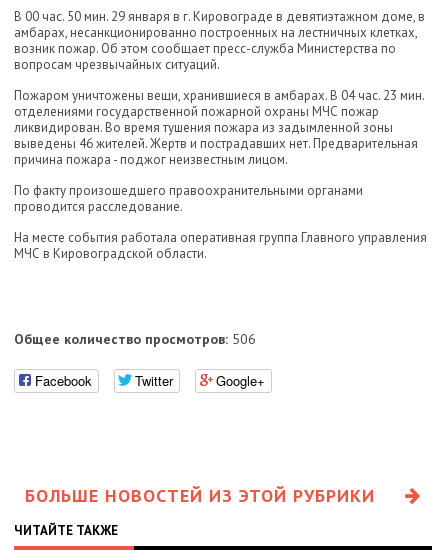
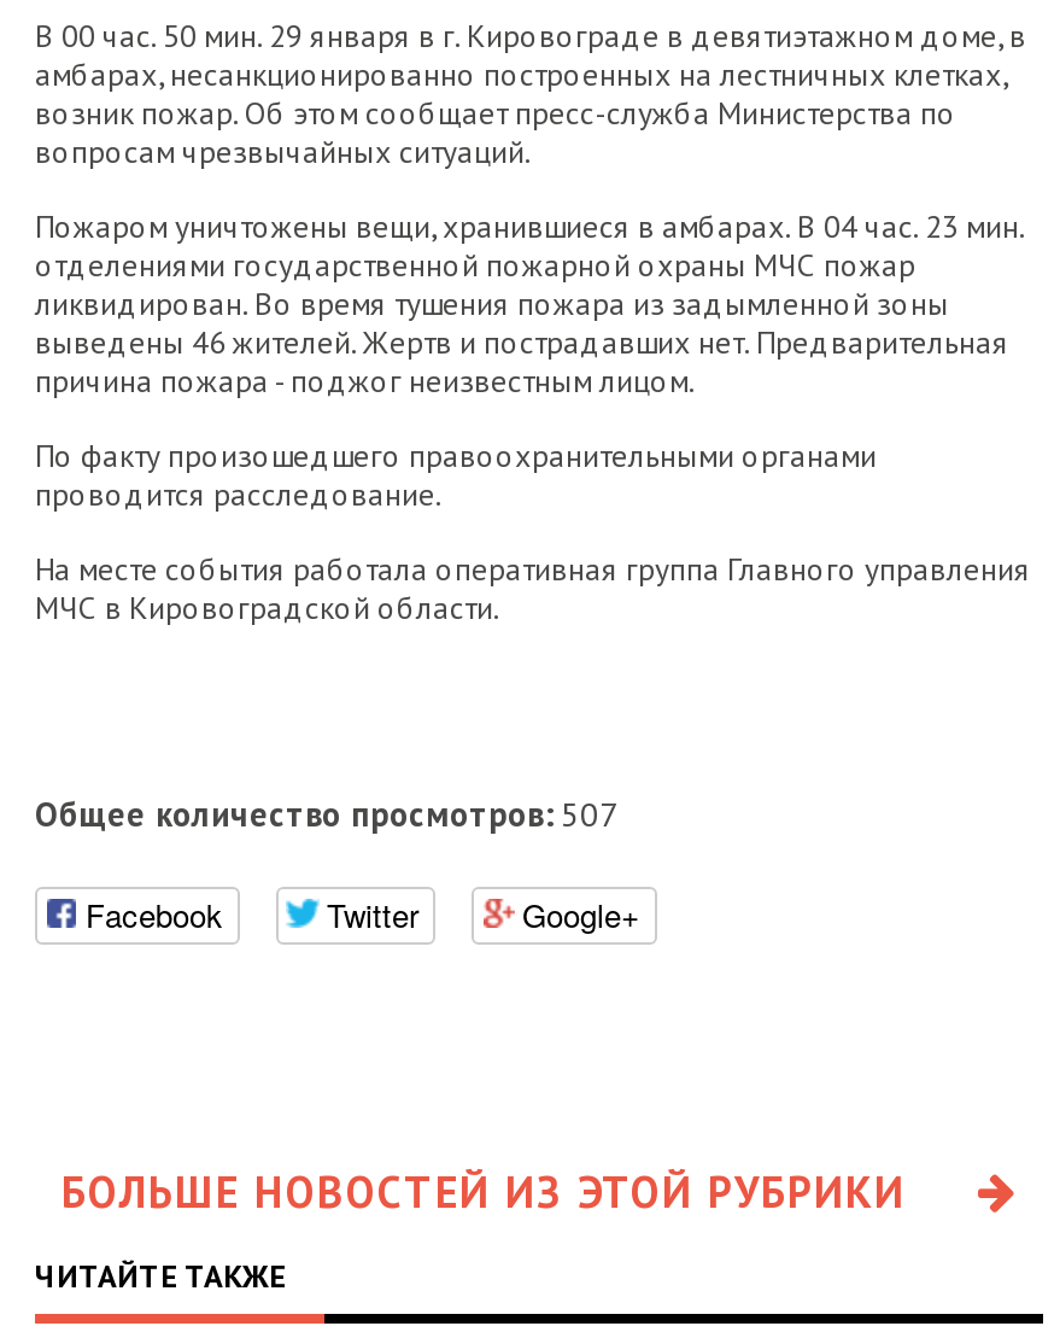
- Общее количество просмотров: 506
+ Общее количество просмотров: 507
